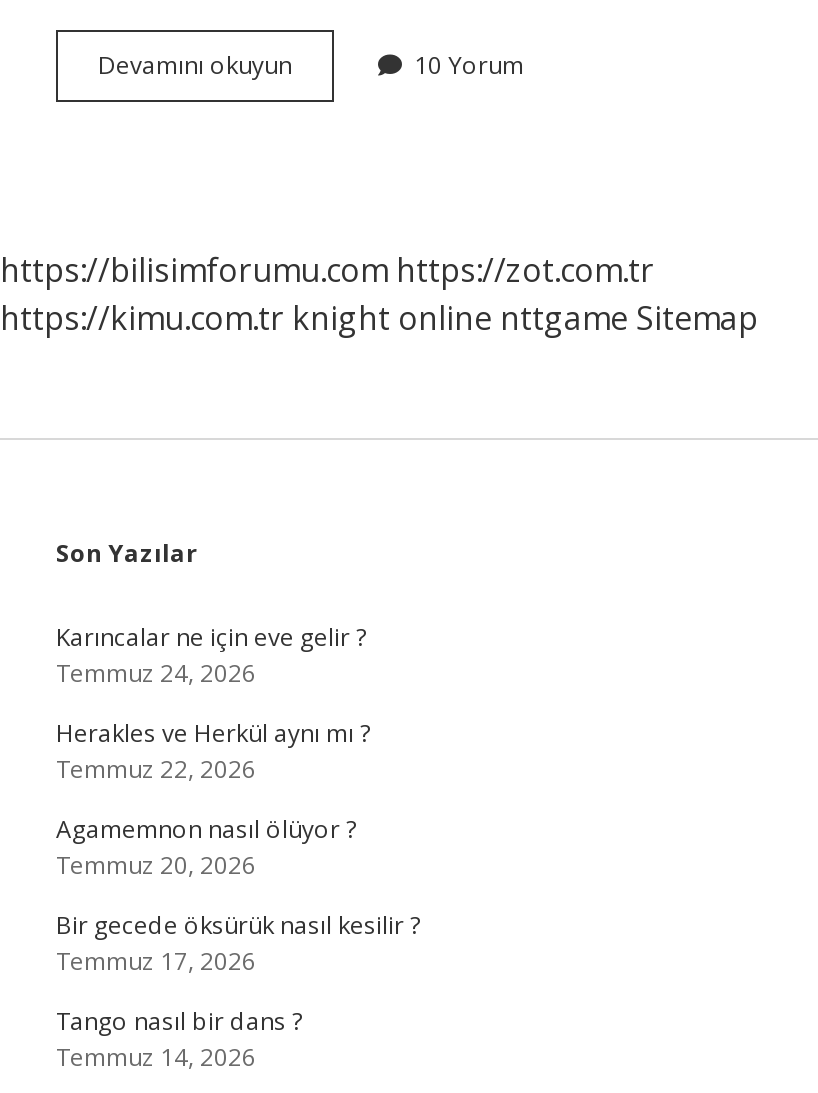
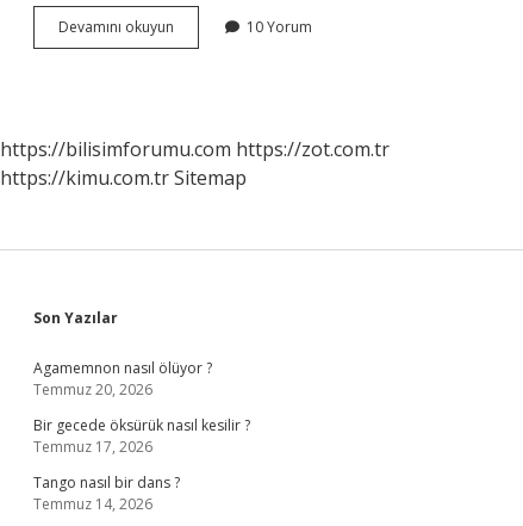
- https://kimu.com.tr knight online nttgame Sitemap
+ https://kimu.com.tr Sitemap

- Karıncalar ne için eve gelir ?
- Temmuz 24, 2026
- Herakles ve Herkül aynı mı ?
- Temmuz 22, 2026
